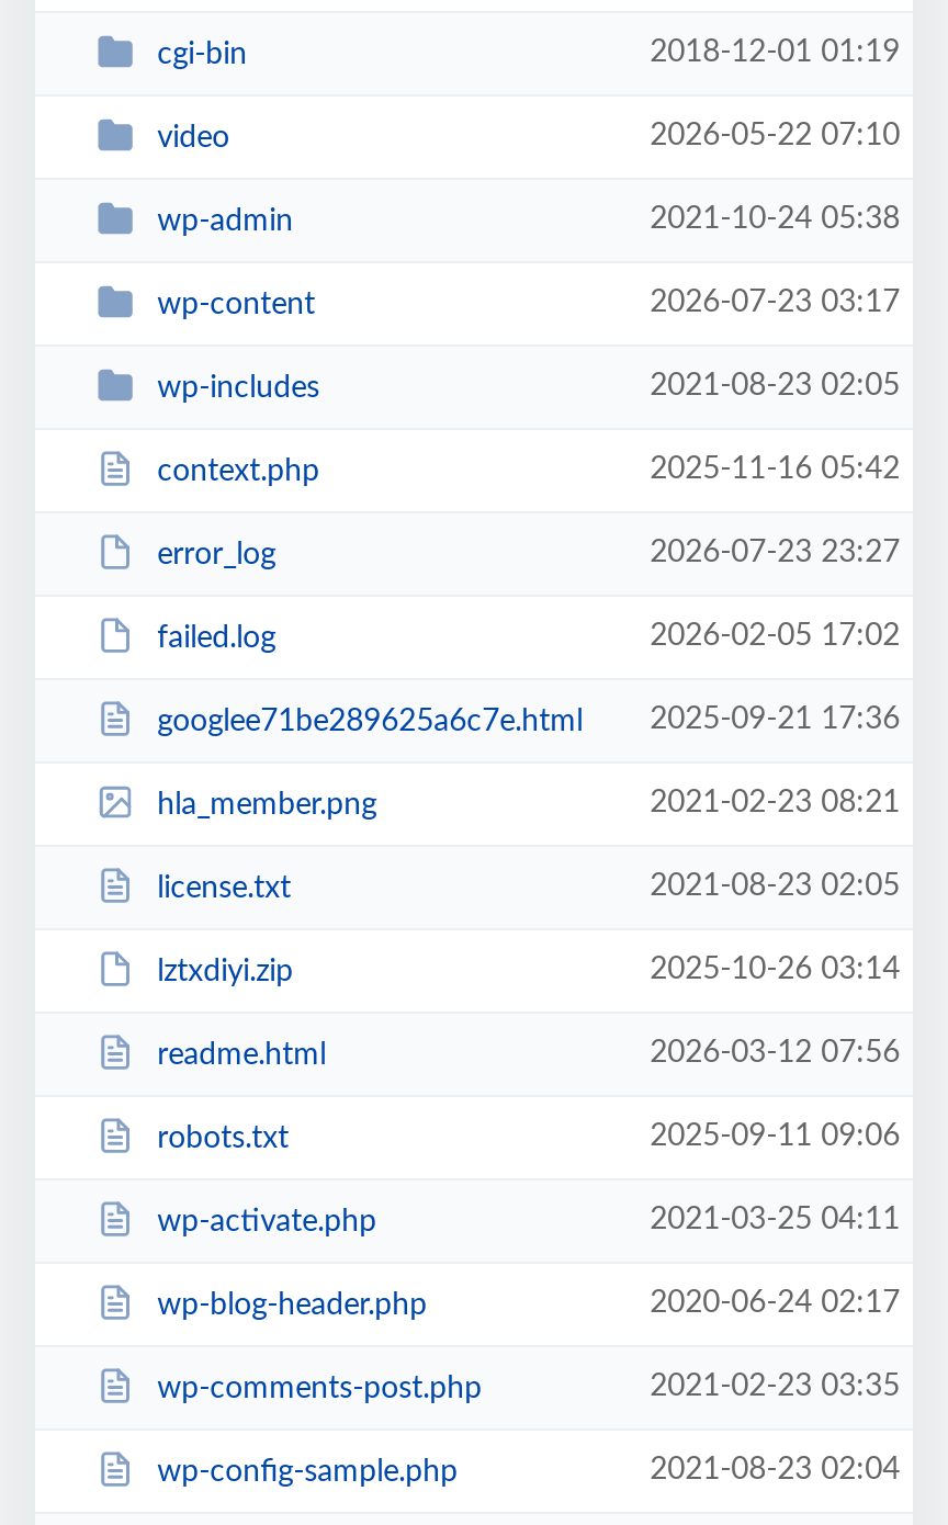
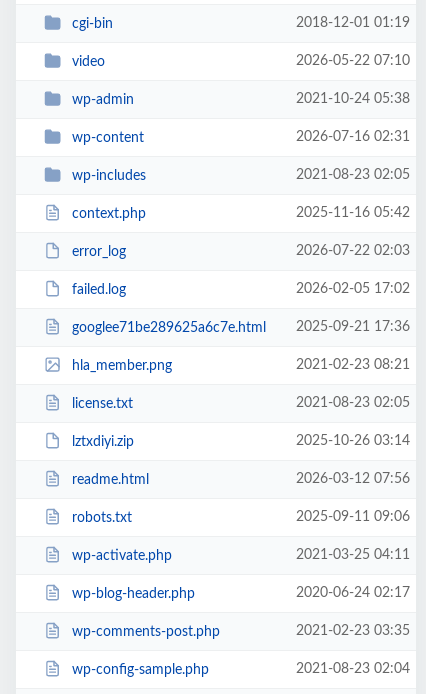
- 2026-07-23 03:17
+ 2026-07-16 02:31

- 2026-07-23 23:27
+ 2026-07-22 02:03
